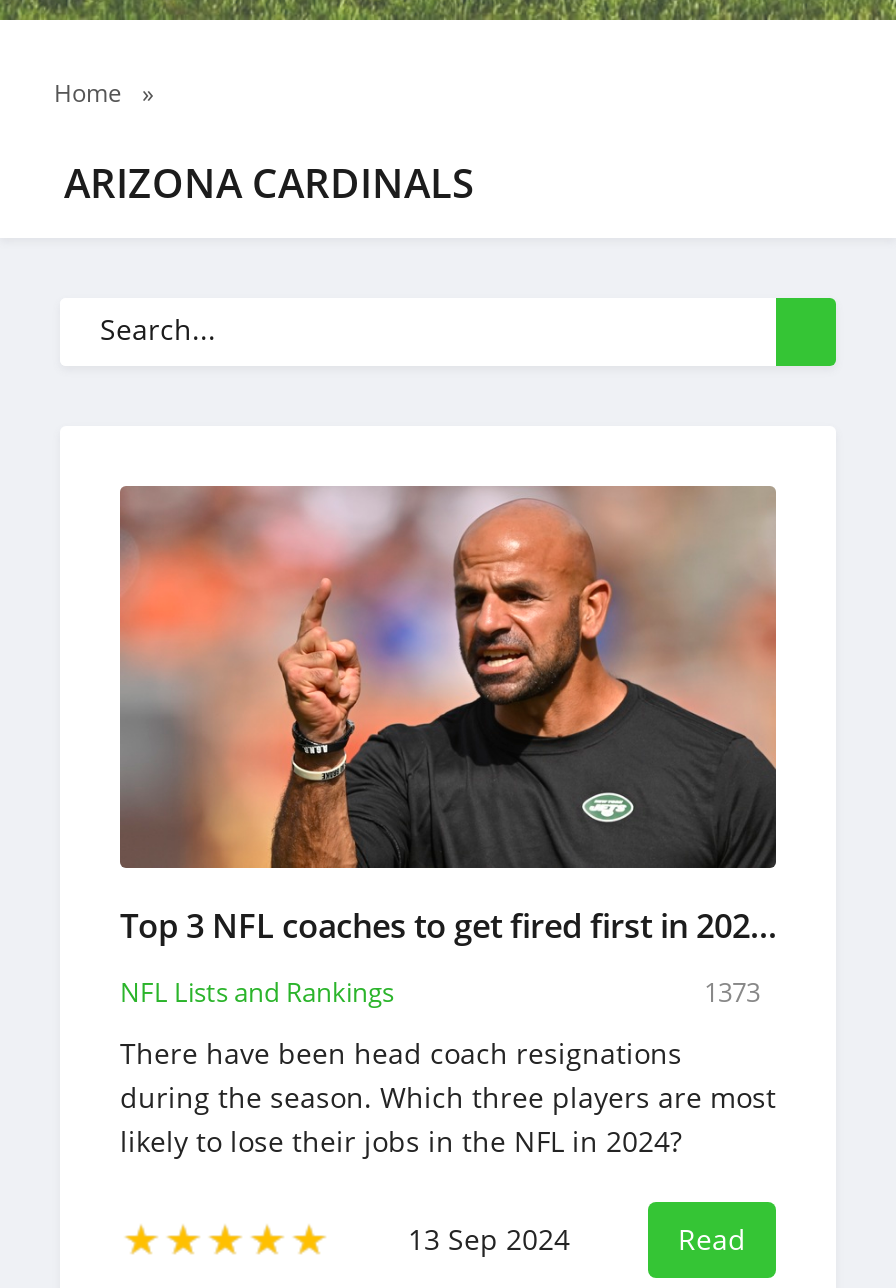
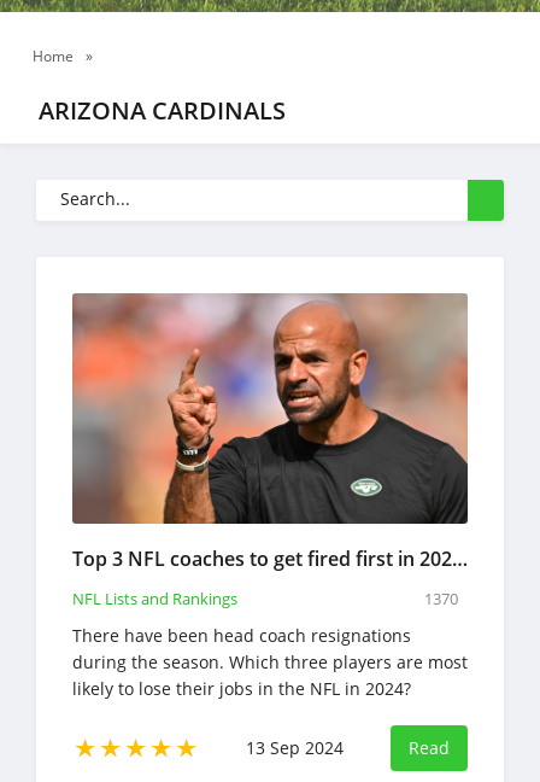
- 1373
+ 1370
